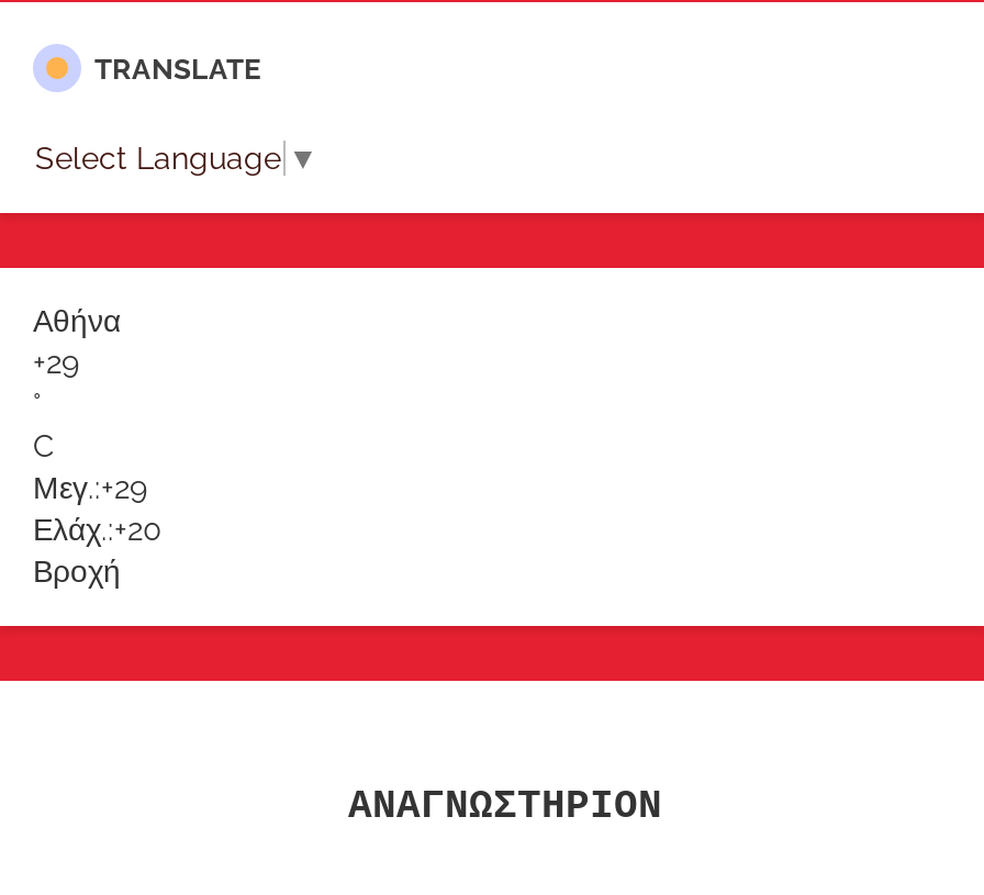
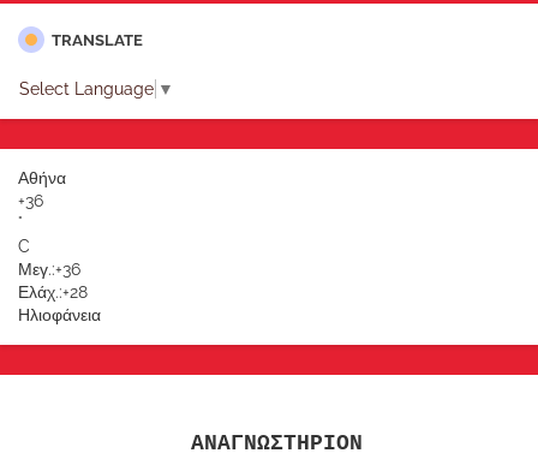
- +29
+ +36

- Μεγ.:+29
- Ελάχ.:+20
- Βροχή
+ Μεγ.:+36
+ Ελάχ.:+28
+ Ηλιοφάνεια
